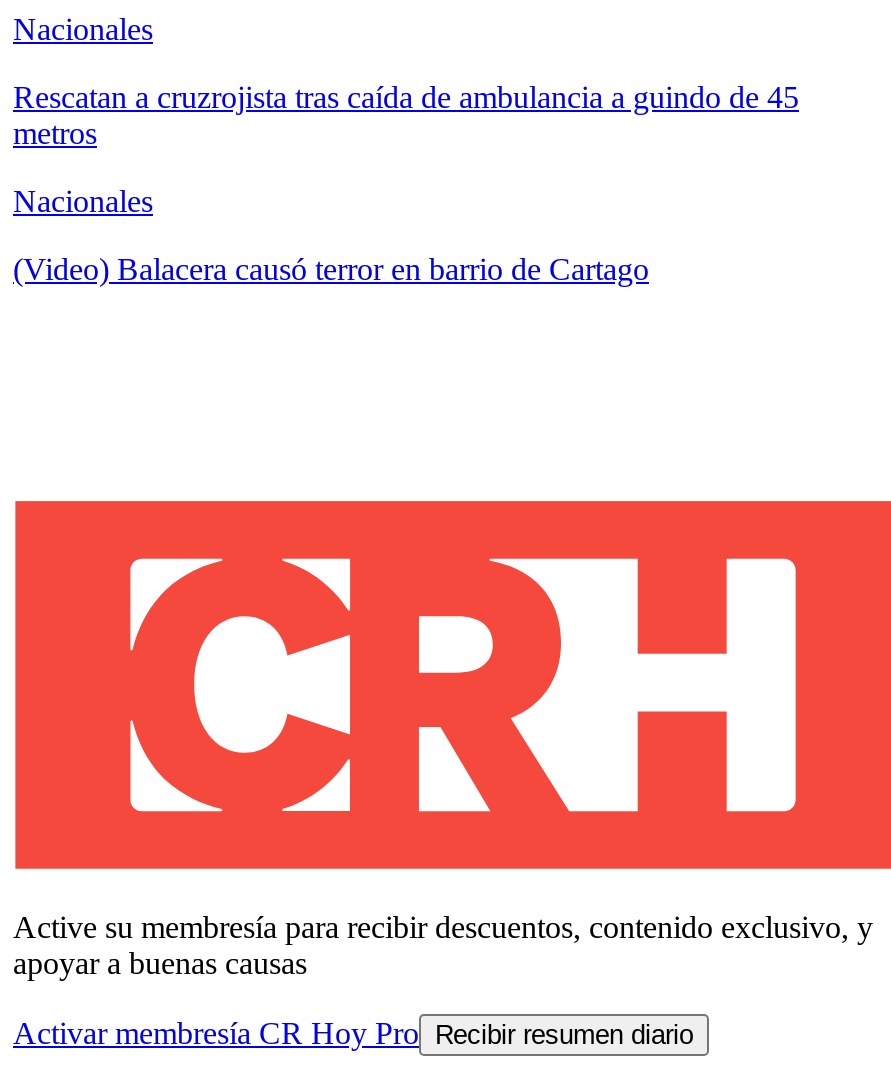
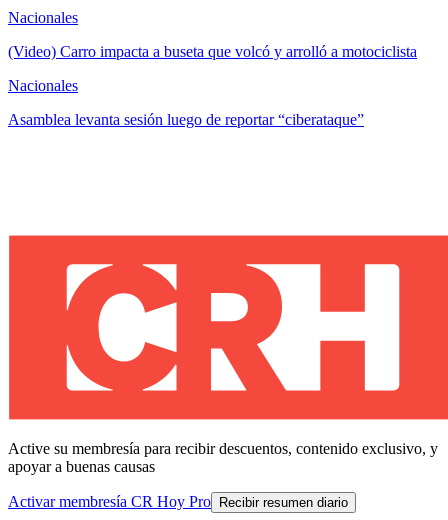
- Rescatan a cruzrojista tras caída de ambulancia a guindo de 45
- metros
+ (Video) Carro impacta a buseta que volcó y arrolló a motociclista

- (Video) Balacera causó terror en barrio de Cartago
+ Asamblea levanta sesión luego de reportar “ciberataque”
